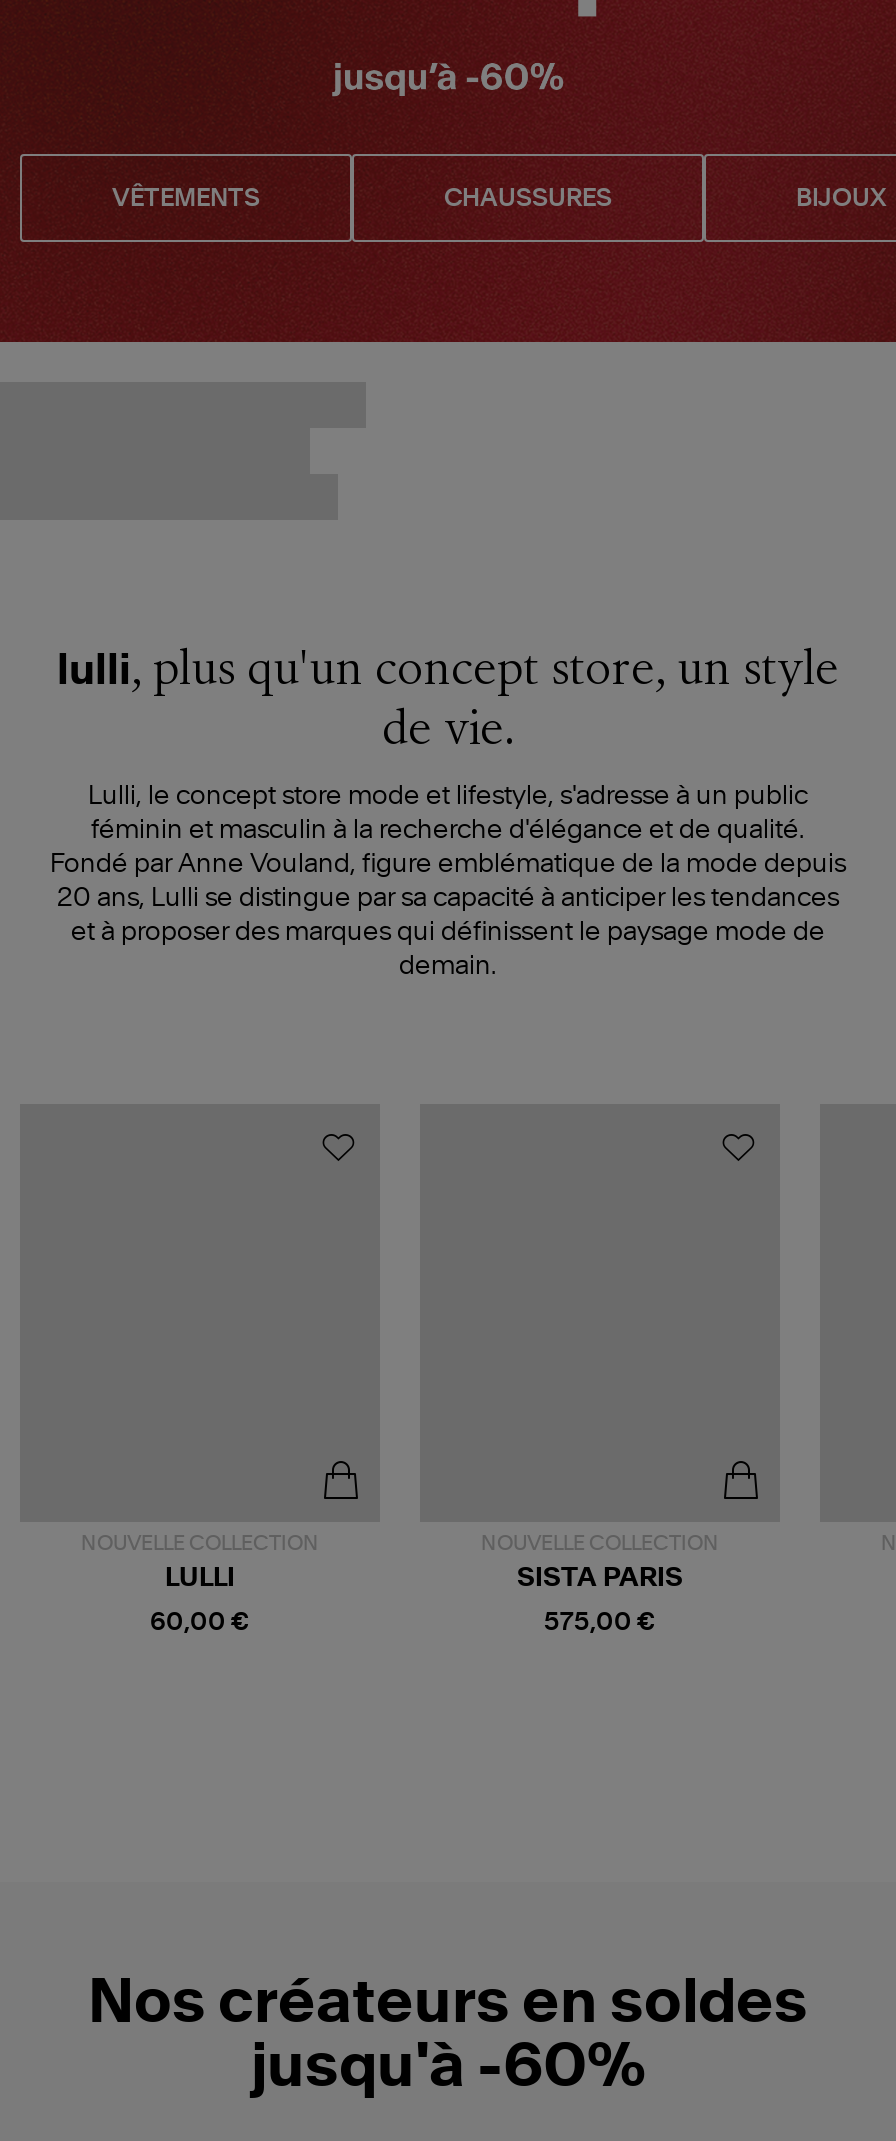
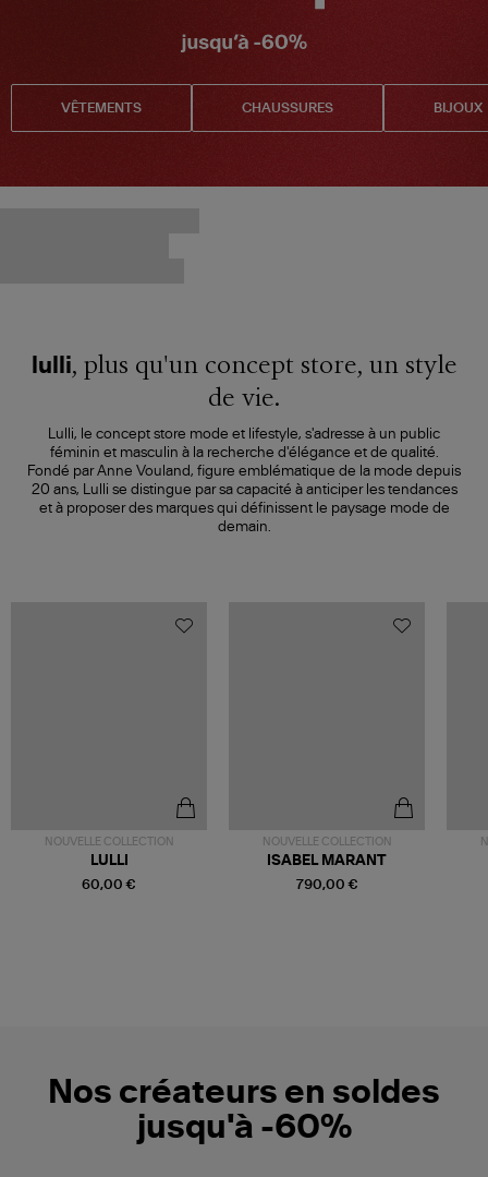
- SISTA PARIS
+ ISABEL MARANT

- 575,00 €
+ 790,00 €
